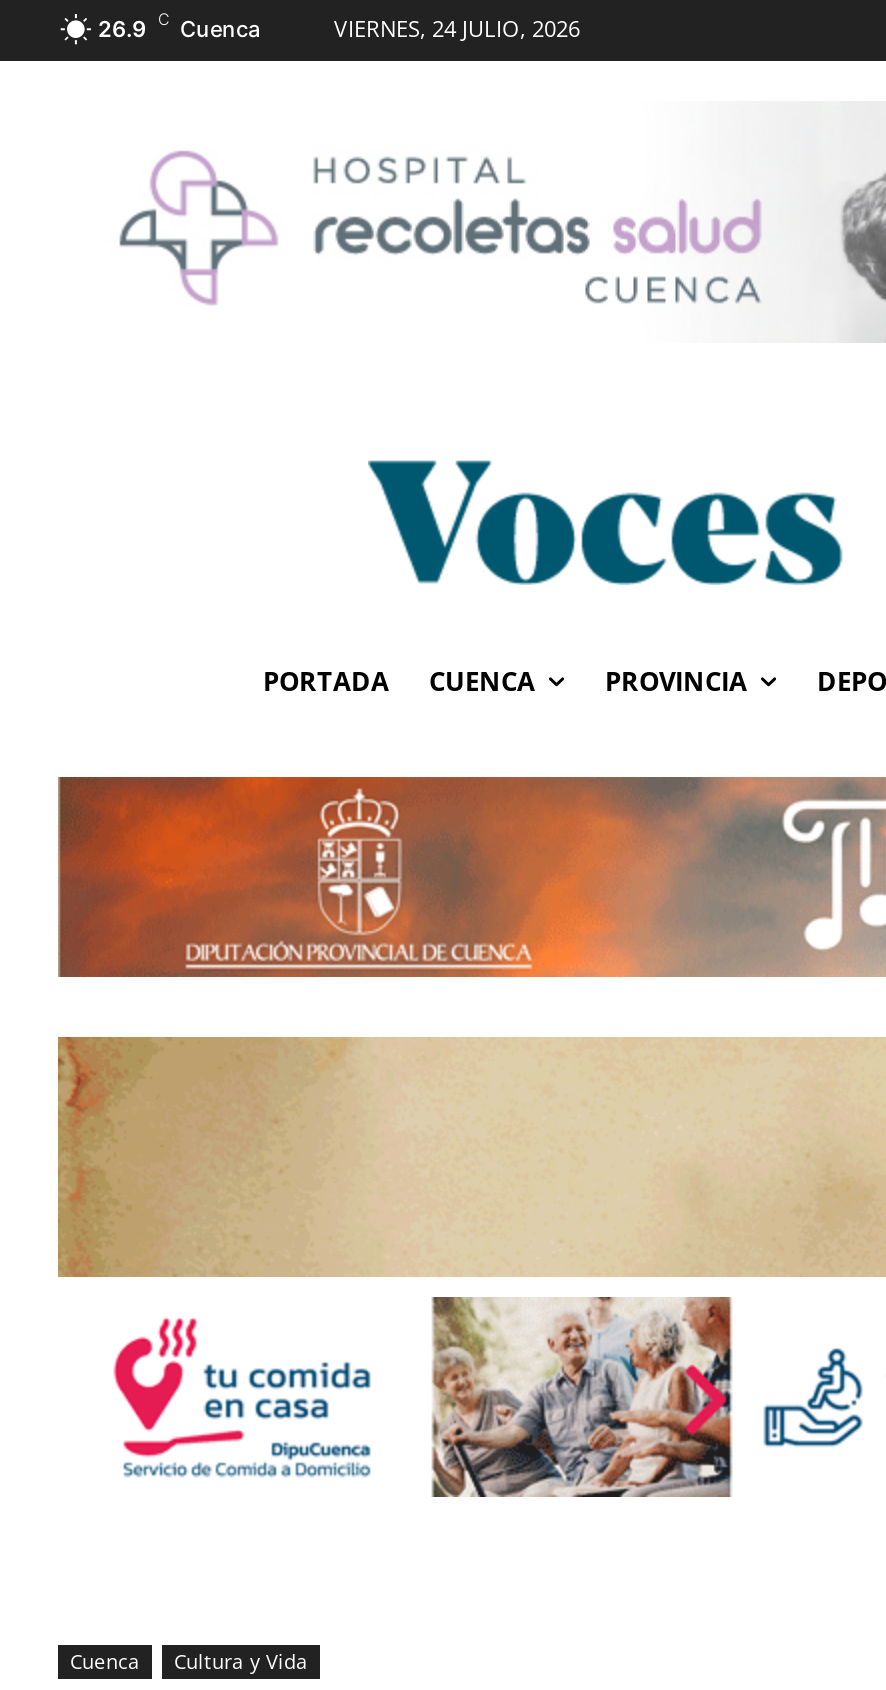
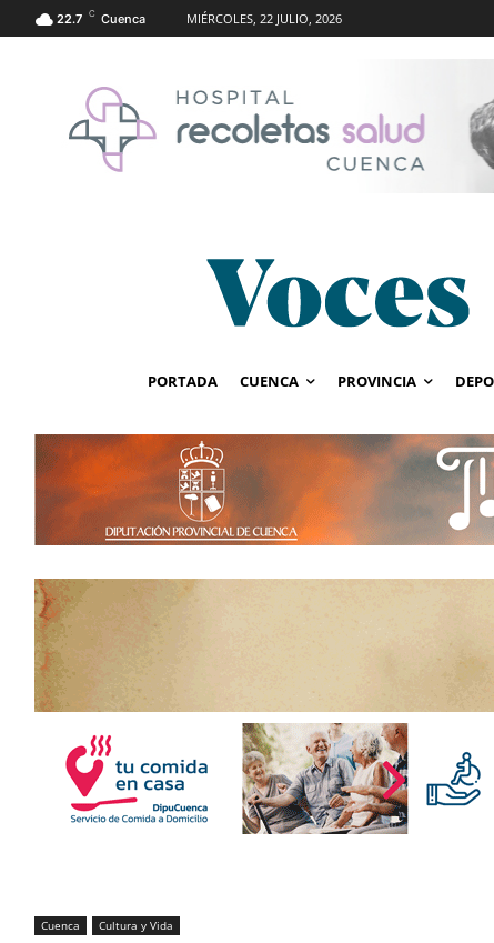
- 26.9 C Cuenca
+ 22.7 C Cuenca

- VIERNES, 24 JULIO, 2026
+ MIÉRCOLES, 22 JULIO, 2026
